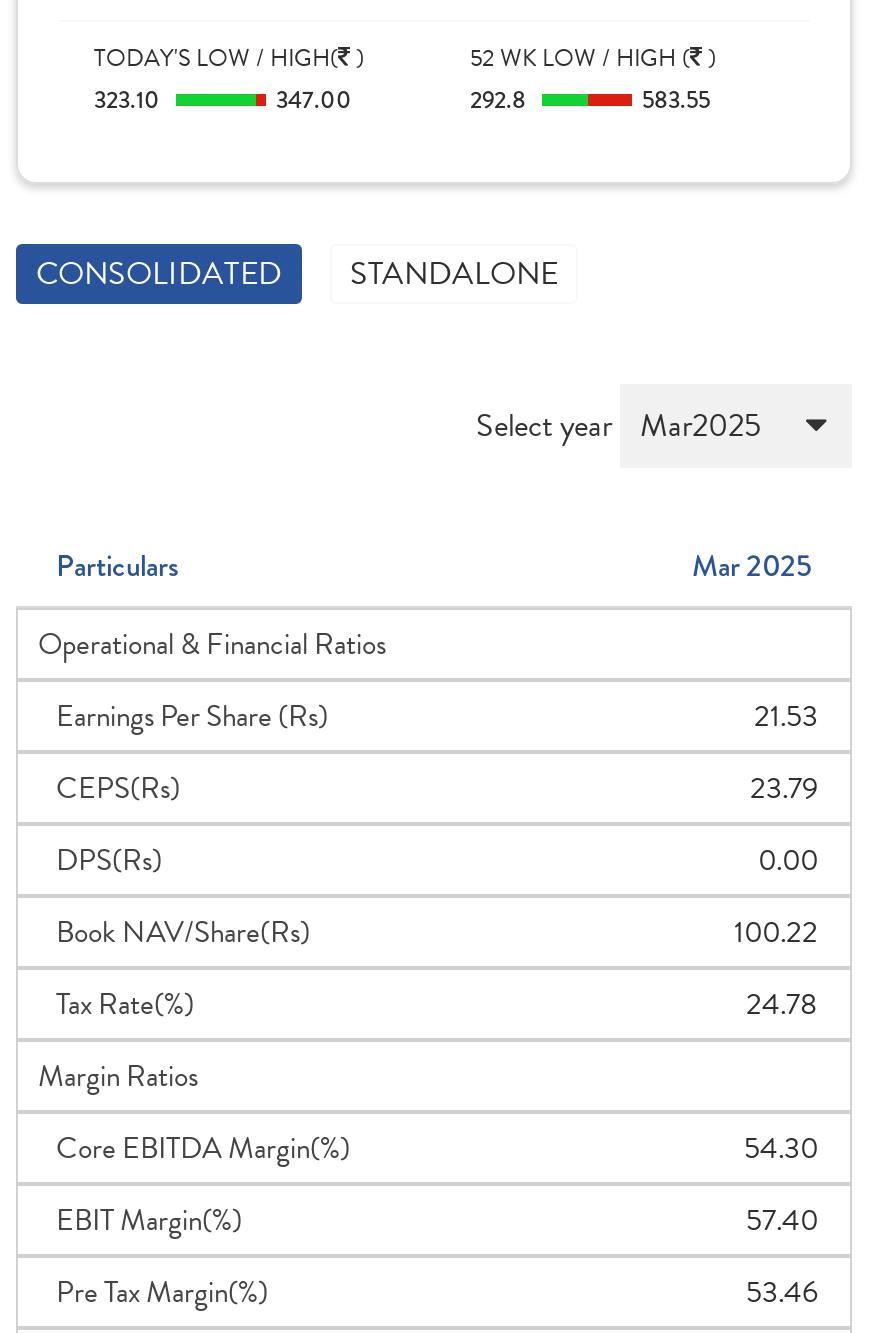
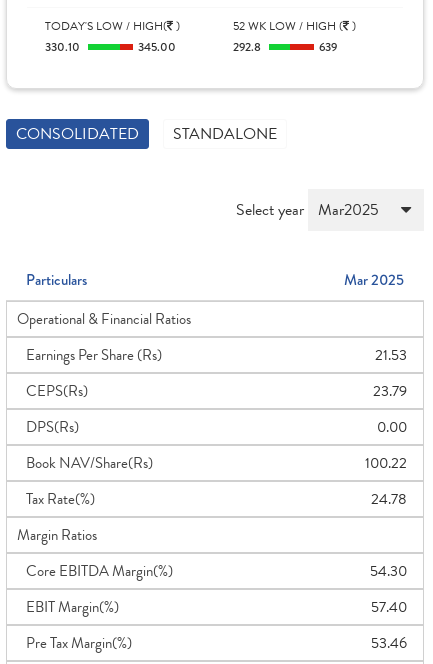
- 323.10
+ 330.10

- 347.00
+ 345.00

- 583.55
+ 639
